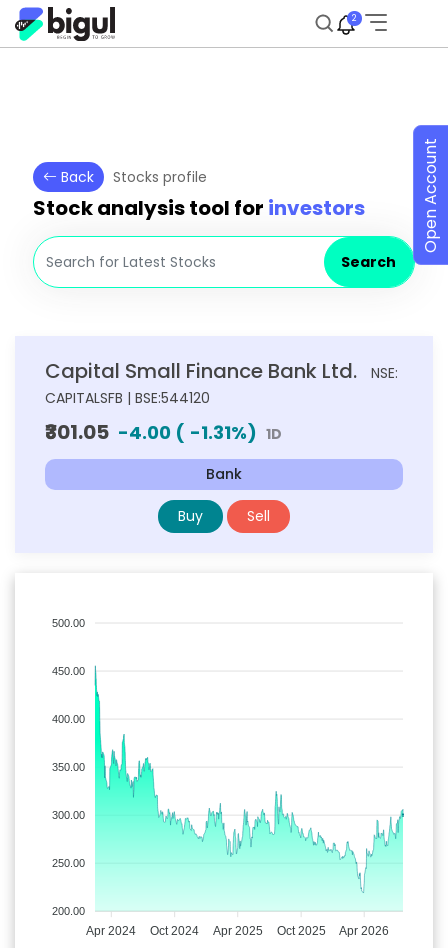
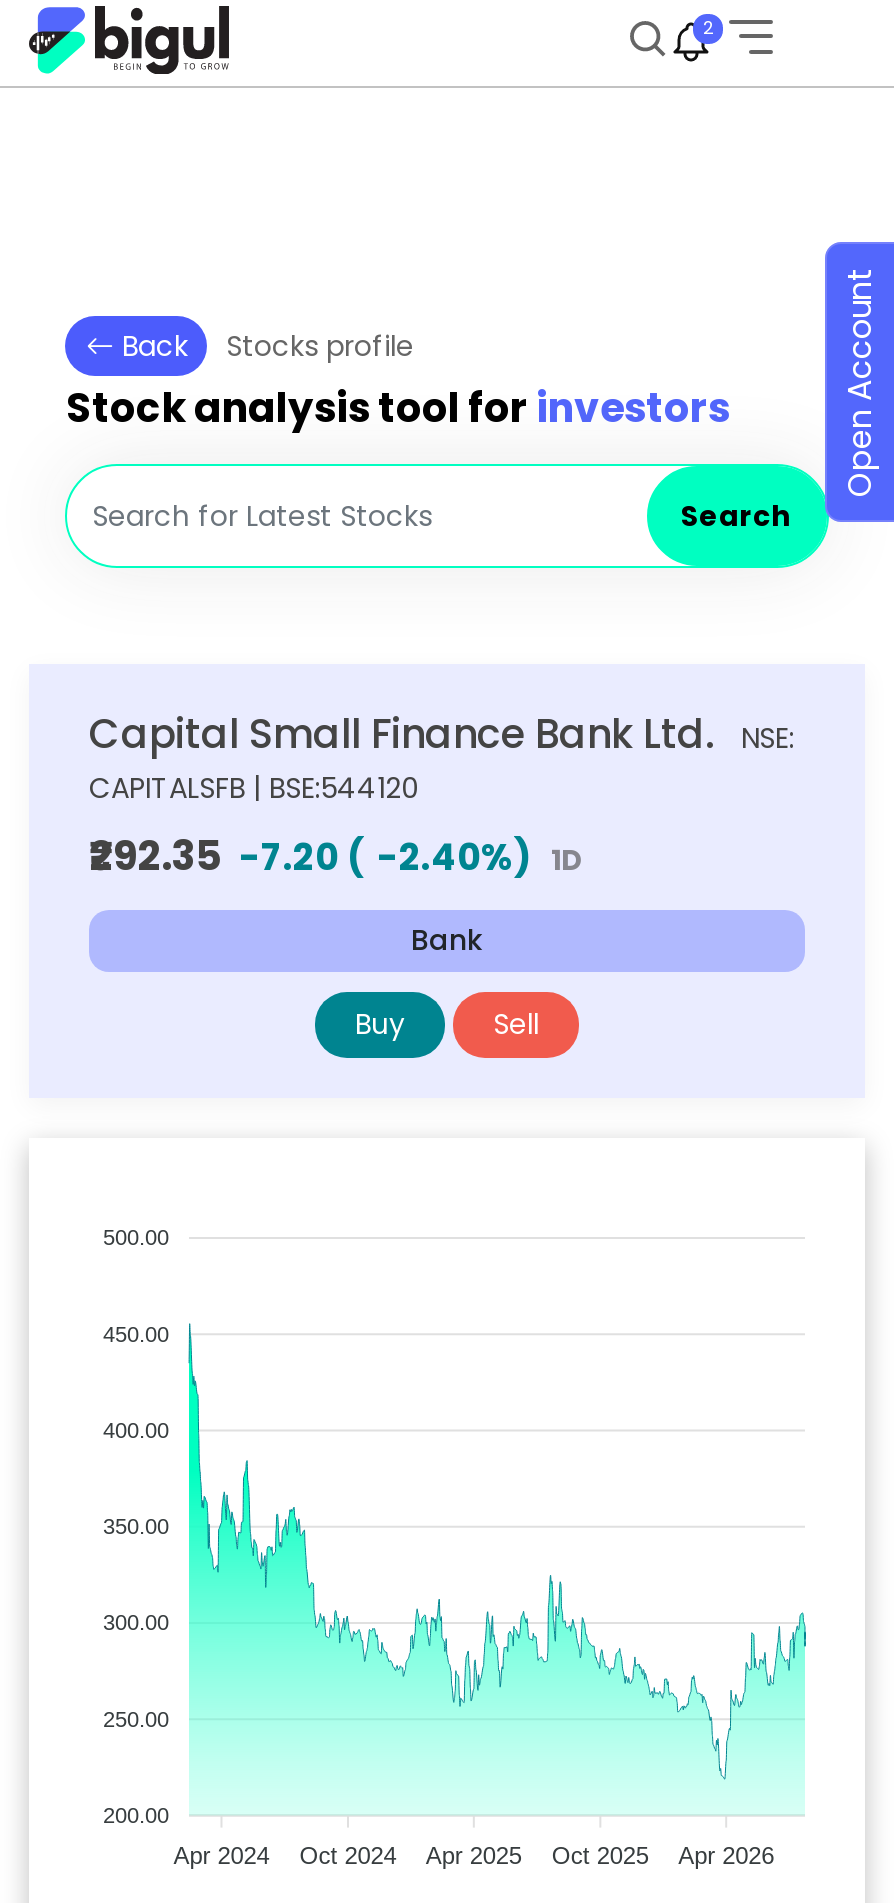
- ₹301.05 -4.00 ( -1.31%) 1D
+ ₹292.35 -7.20 ( -2.40%) 1D
